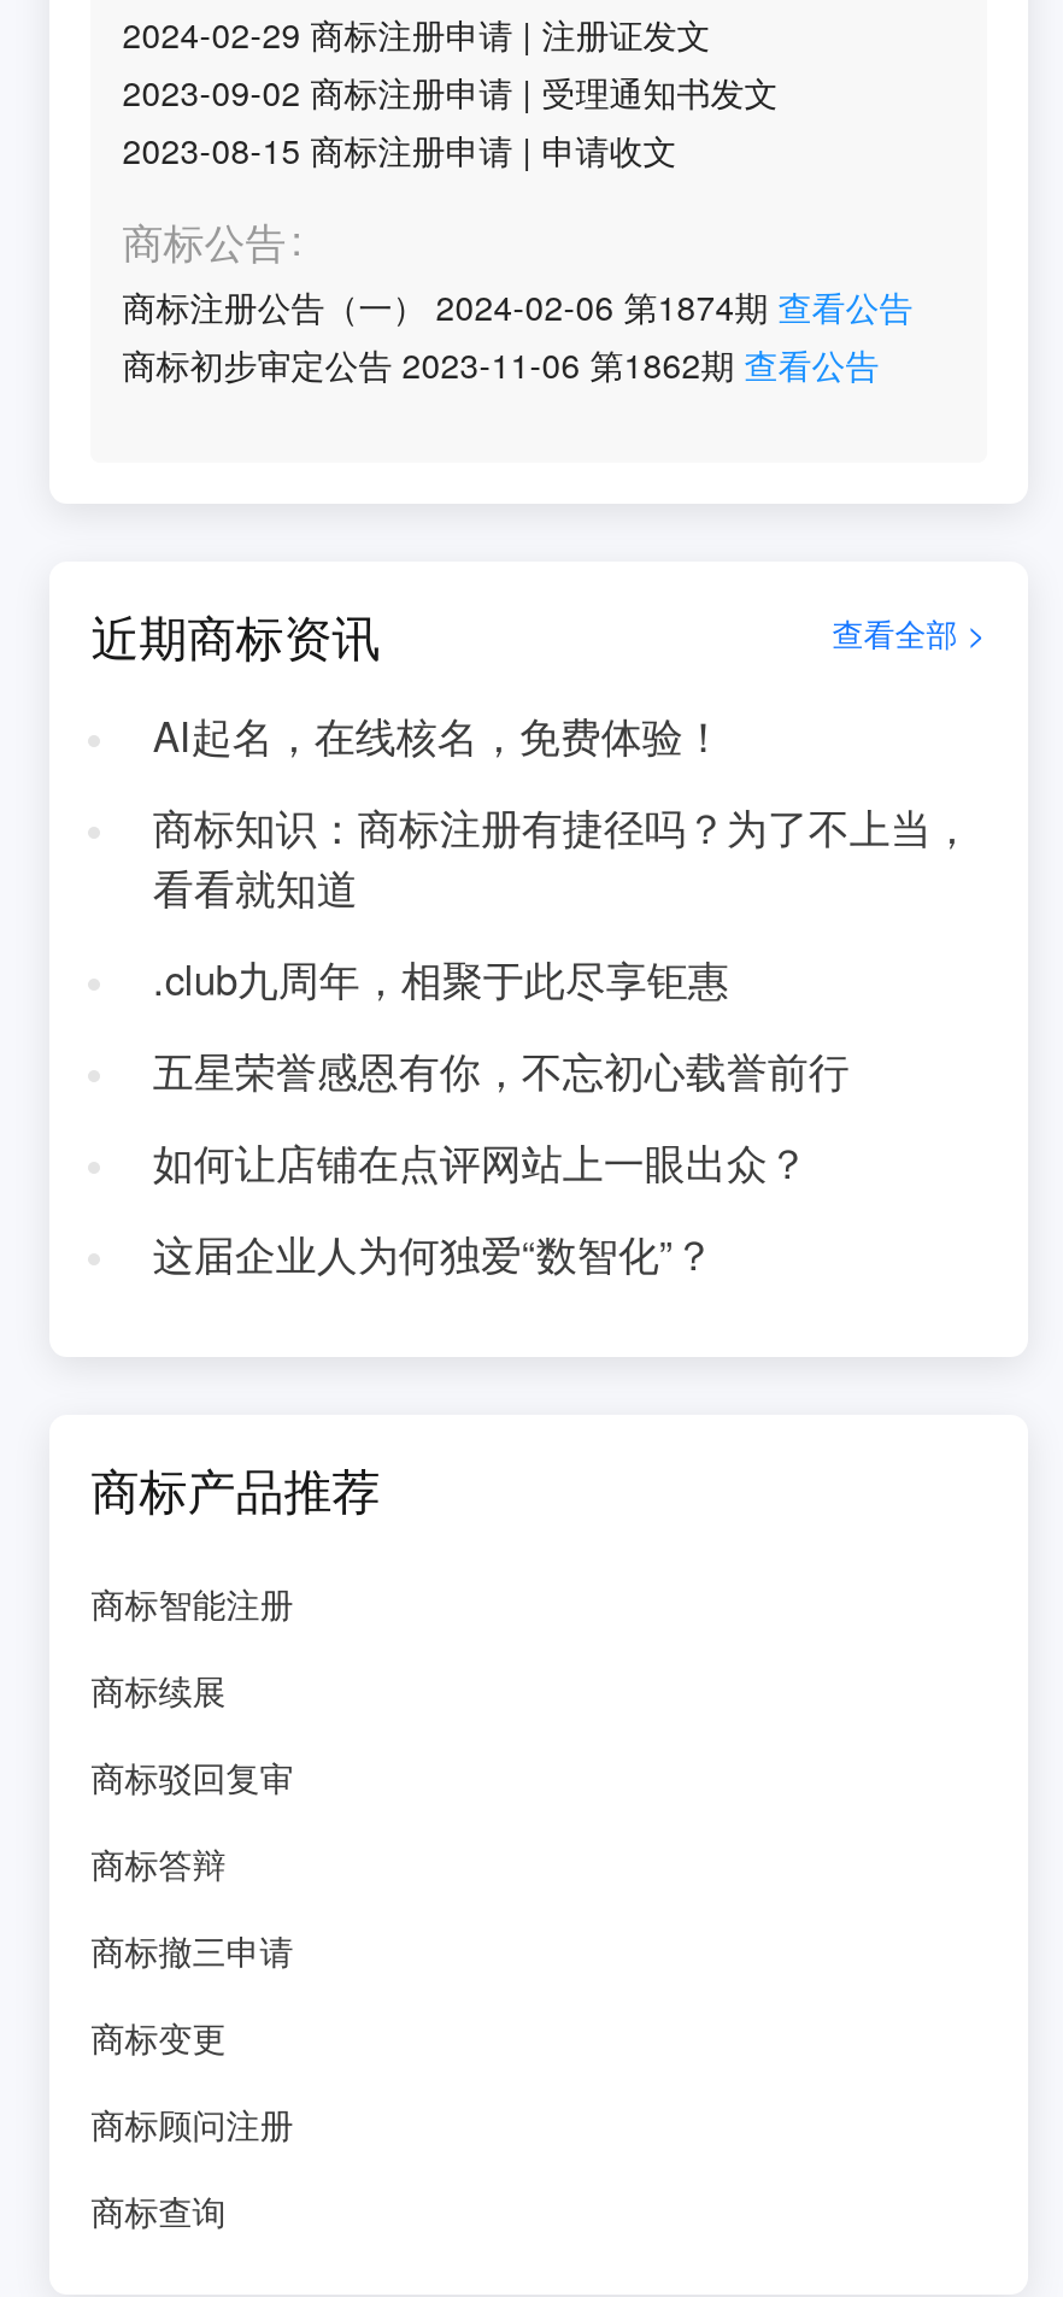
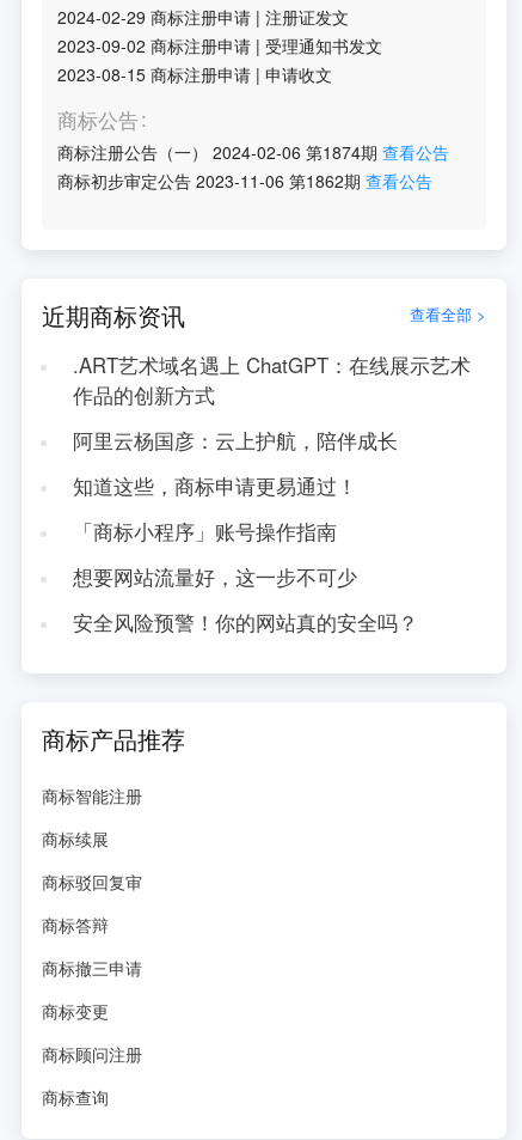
- AI起名，在线核名，免费体验！
+ .ART艺术域名遇上 ChatGPT：在线展示艺术
+ 作品的创新方式

- 商标知识：商标注册有捷径吗？为了不上当，
- 看看就知道
+ 阿里云杨国彦：云上护航，陪伴成长

- .club九周年，相聚于此尽享钜惠
+ 知道这些，商标申请更易通过！

- 五星荣誉感恩有你，不忘初心载誉前行
+ 「商标小程序」账号操作指南

- 如何让店铺在点评网站上一眼出众？
+ 想要网站流量好，这一步不可少

- 这届企业人为何独爱“数智化”？
+ 安全风险预警！你的网站真的安全吗？
